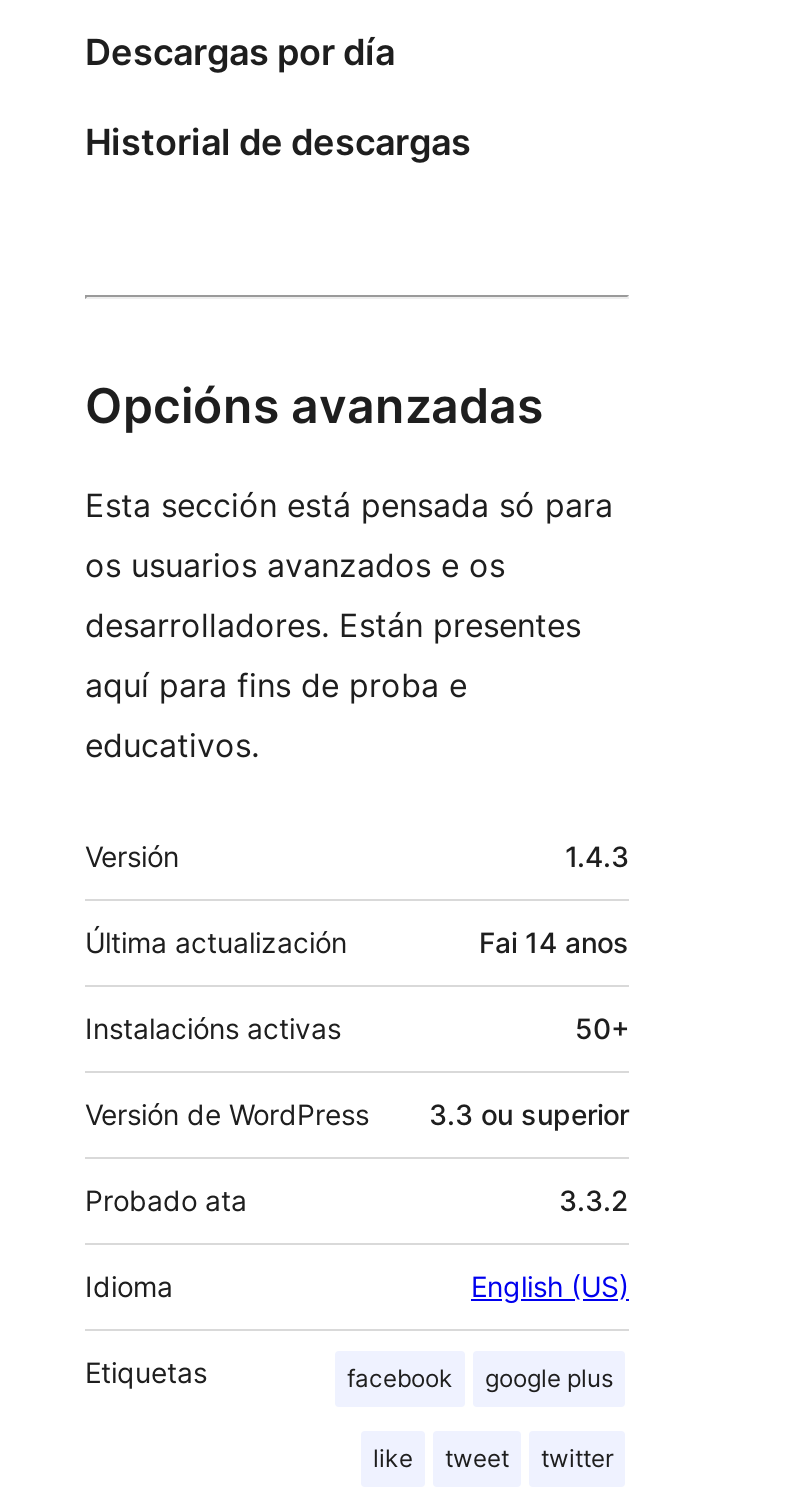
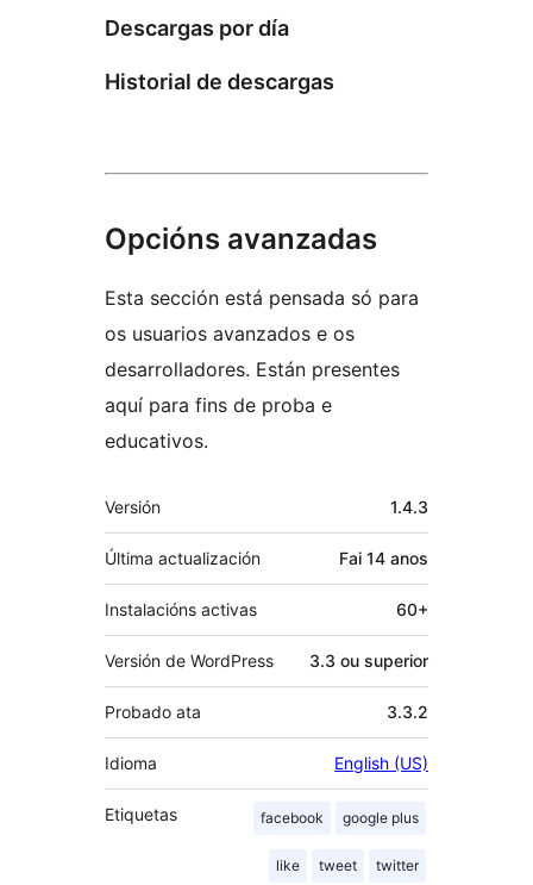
- 50+
+ 60+
